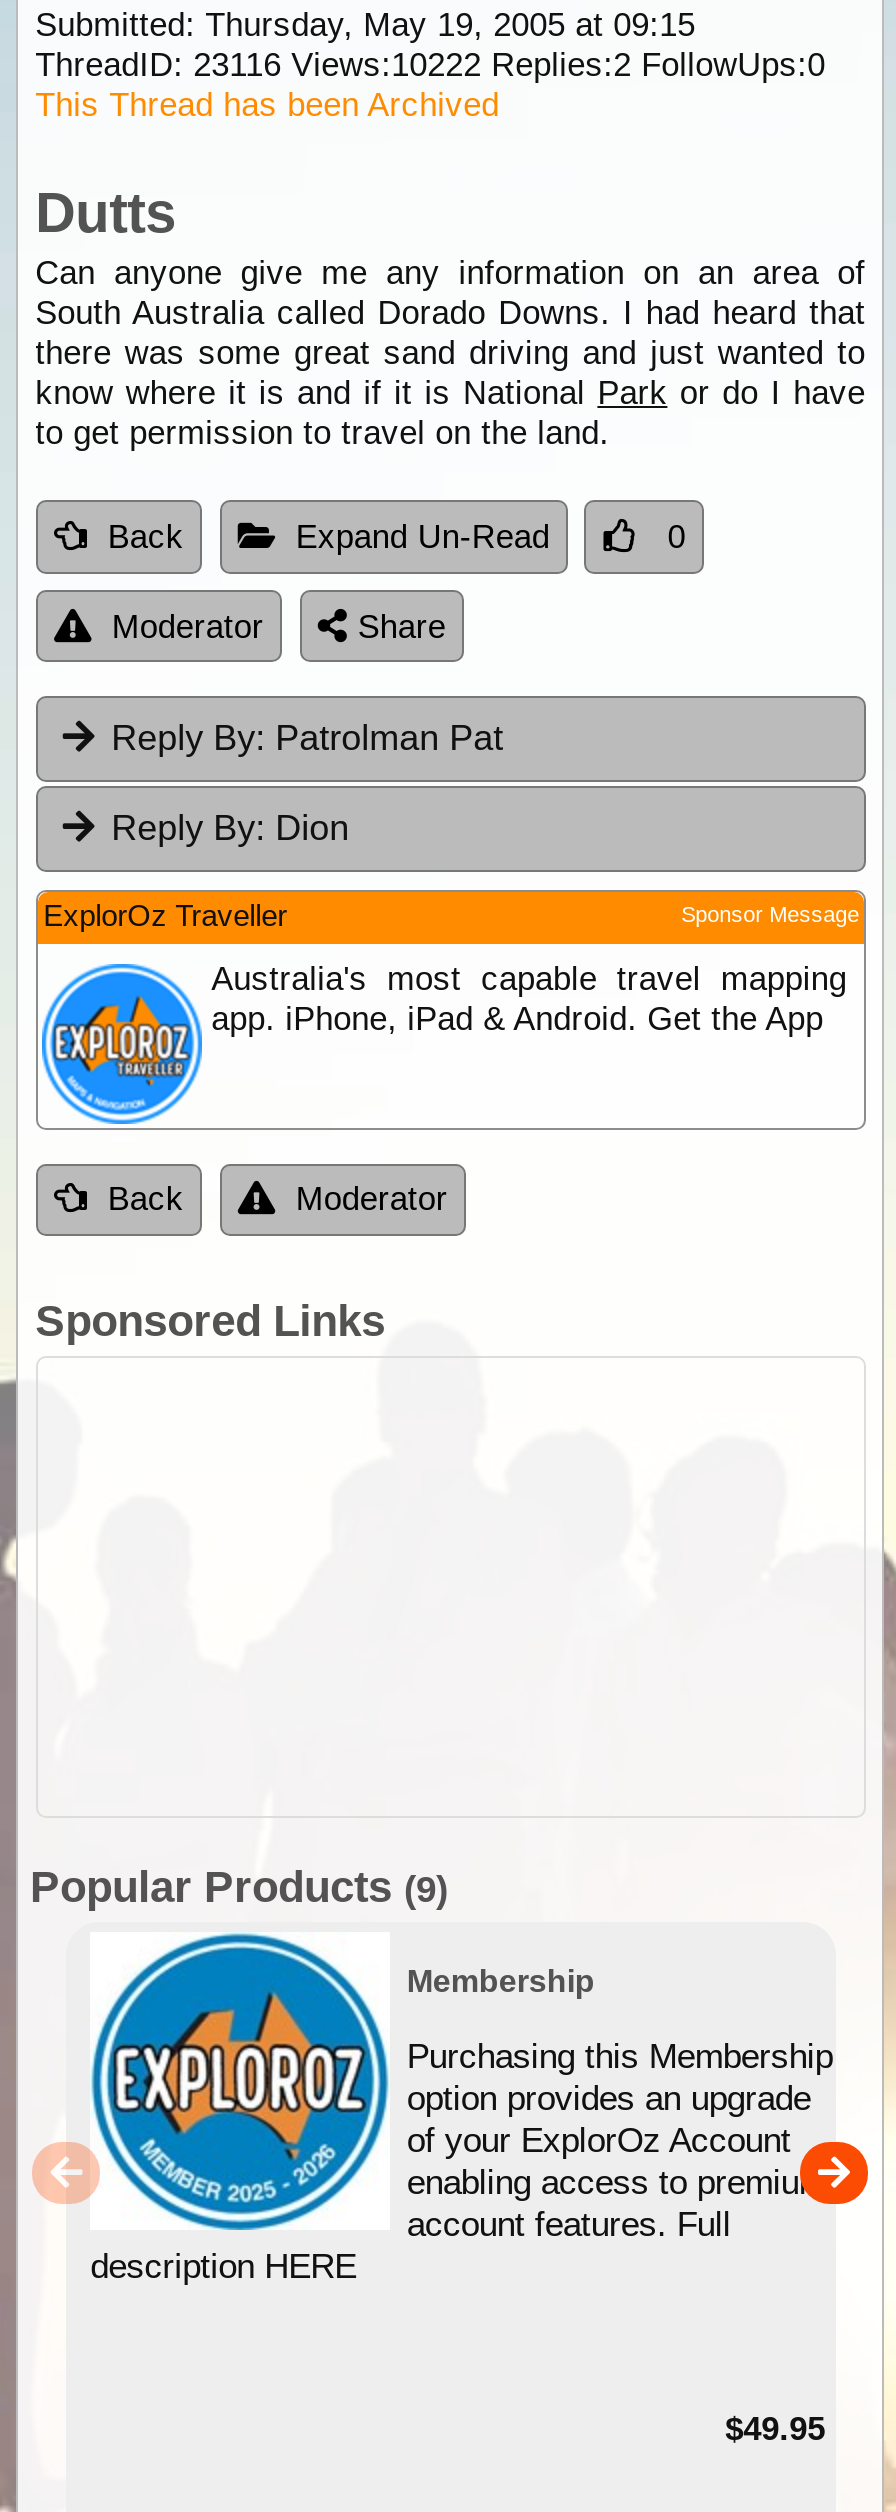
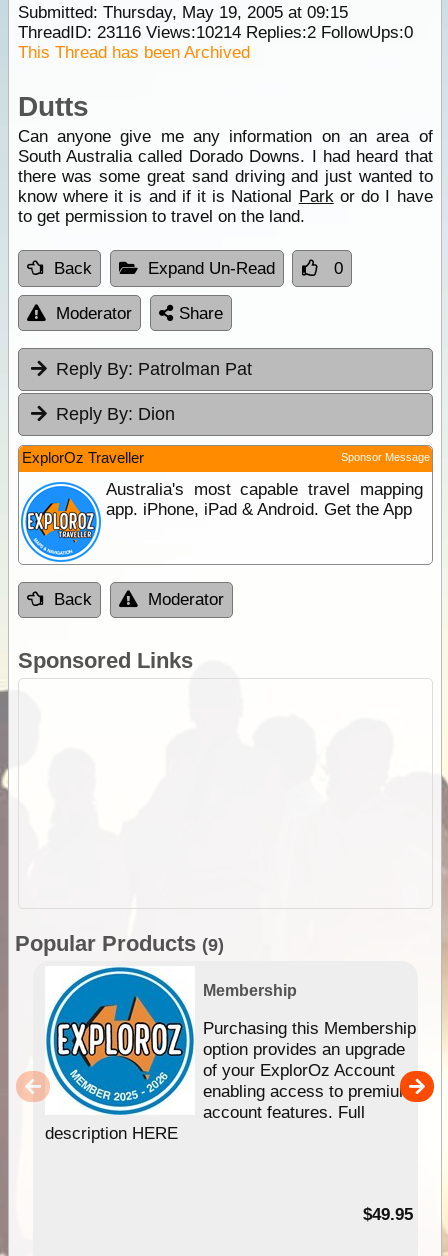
- ThreadID: 23116 Views:10222 Replies:2 FollowUps:0
+ ThreadID: 23116 Views:10214 Replies:2 FollowUps:0
